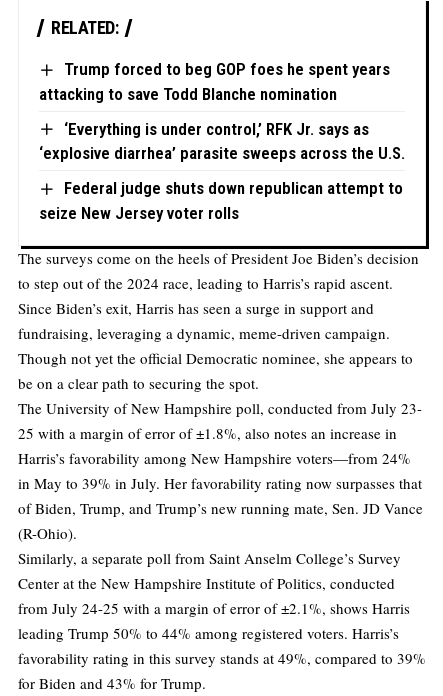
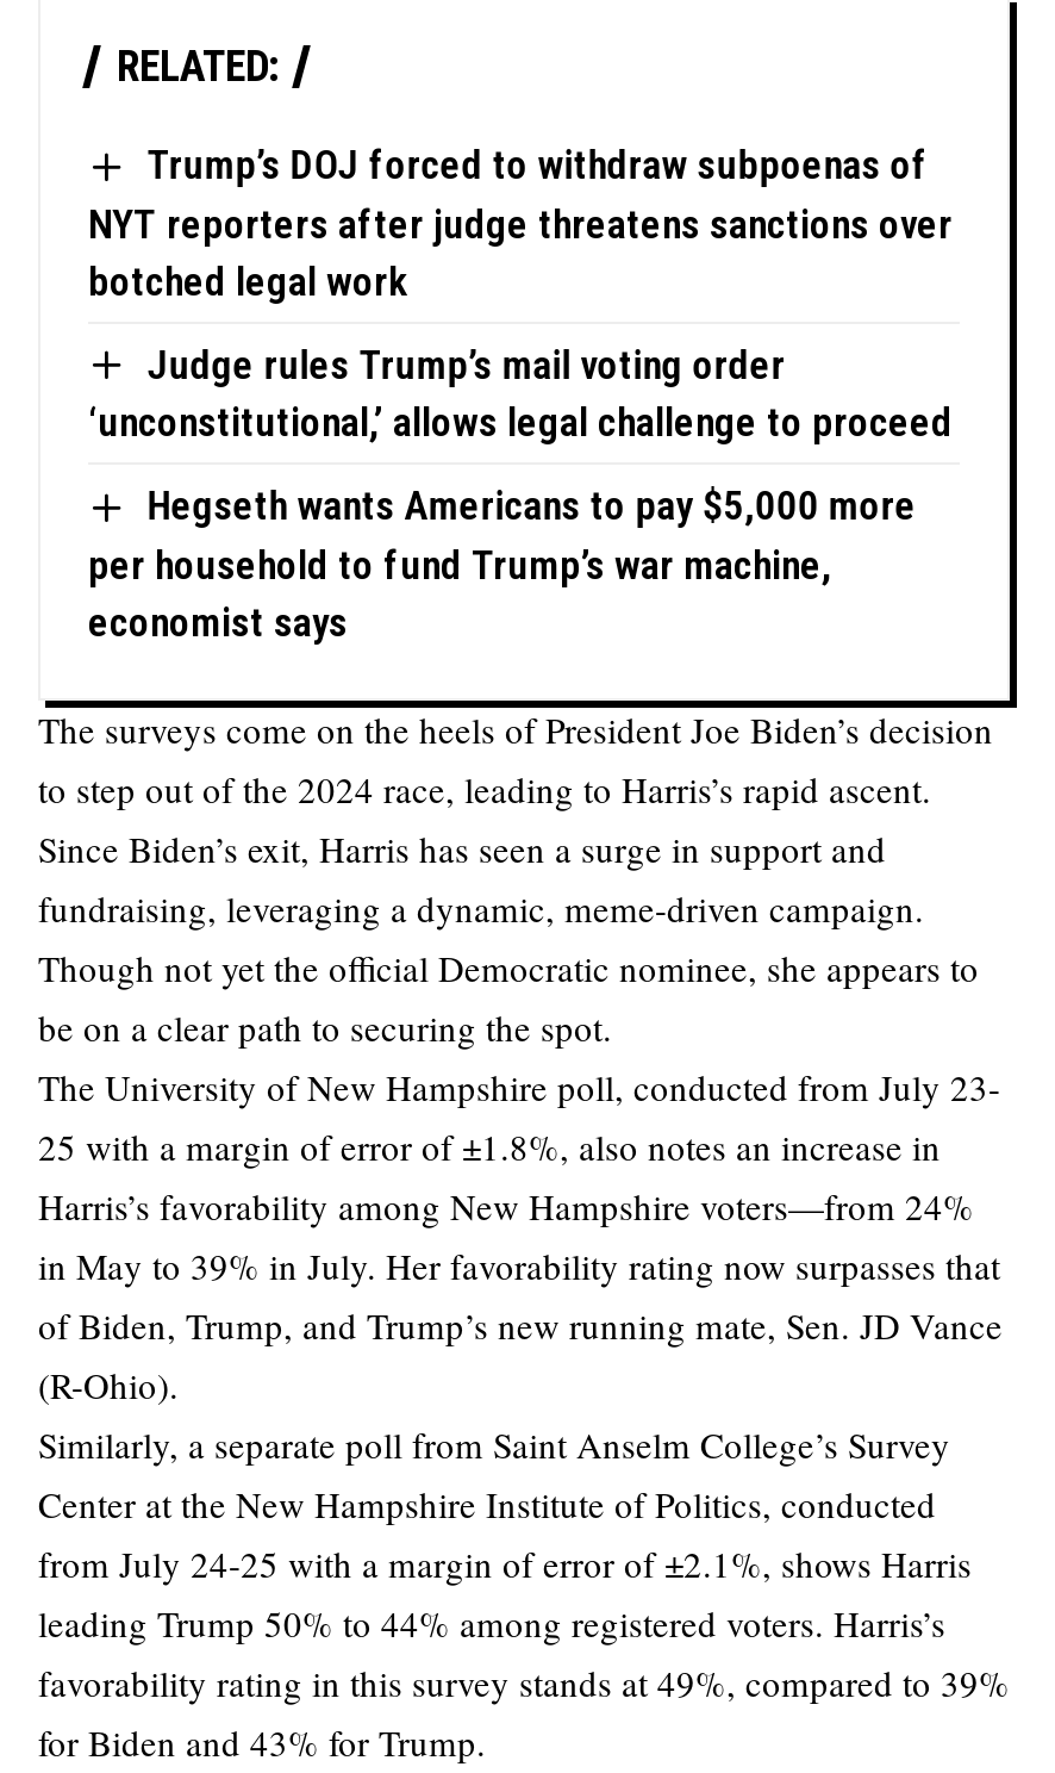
- Trump forced to beg GOP foes he spent years
- attacking to save Todd Blanche nomination
+ Trump’s DOJ forced to withdraw subpoenas of
+ NYT reporters after judge threatens sanctions over
+ botched legal work

- ‘Everything is under control,’ RFK Jr. says as
- ‘explosive diarrhea’ parasite sweeps across the U.S.
+ Judge rules Trump’s mail voting order
+ ‘unconstitutional,’ allows legal challenge to proceed

- Federal judge shuts down republican attempt to
- seize New Jersey voter rolls
+ Hegseth wants Americans to pay $5,000 more
+ per household to fund Trump’s war machine,
+ economist says
